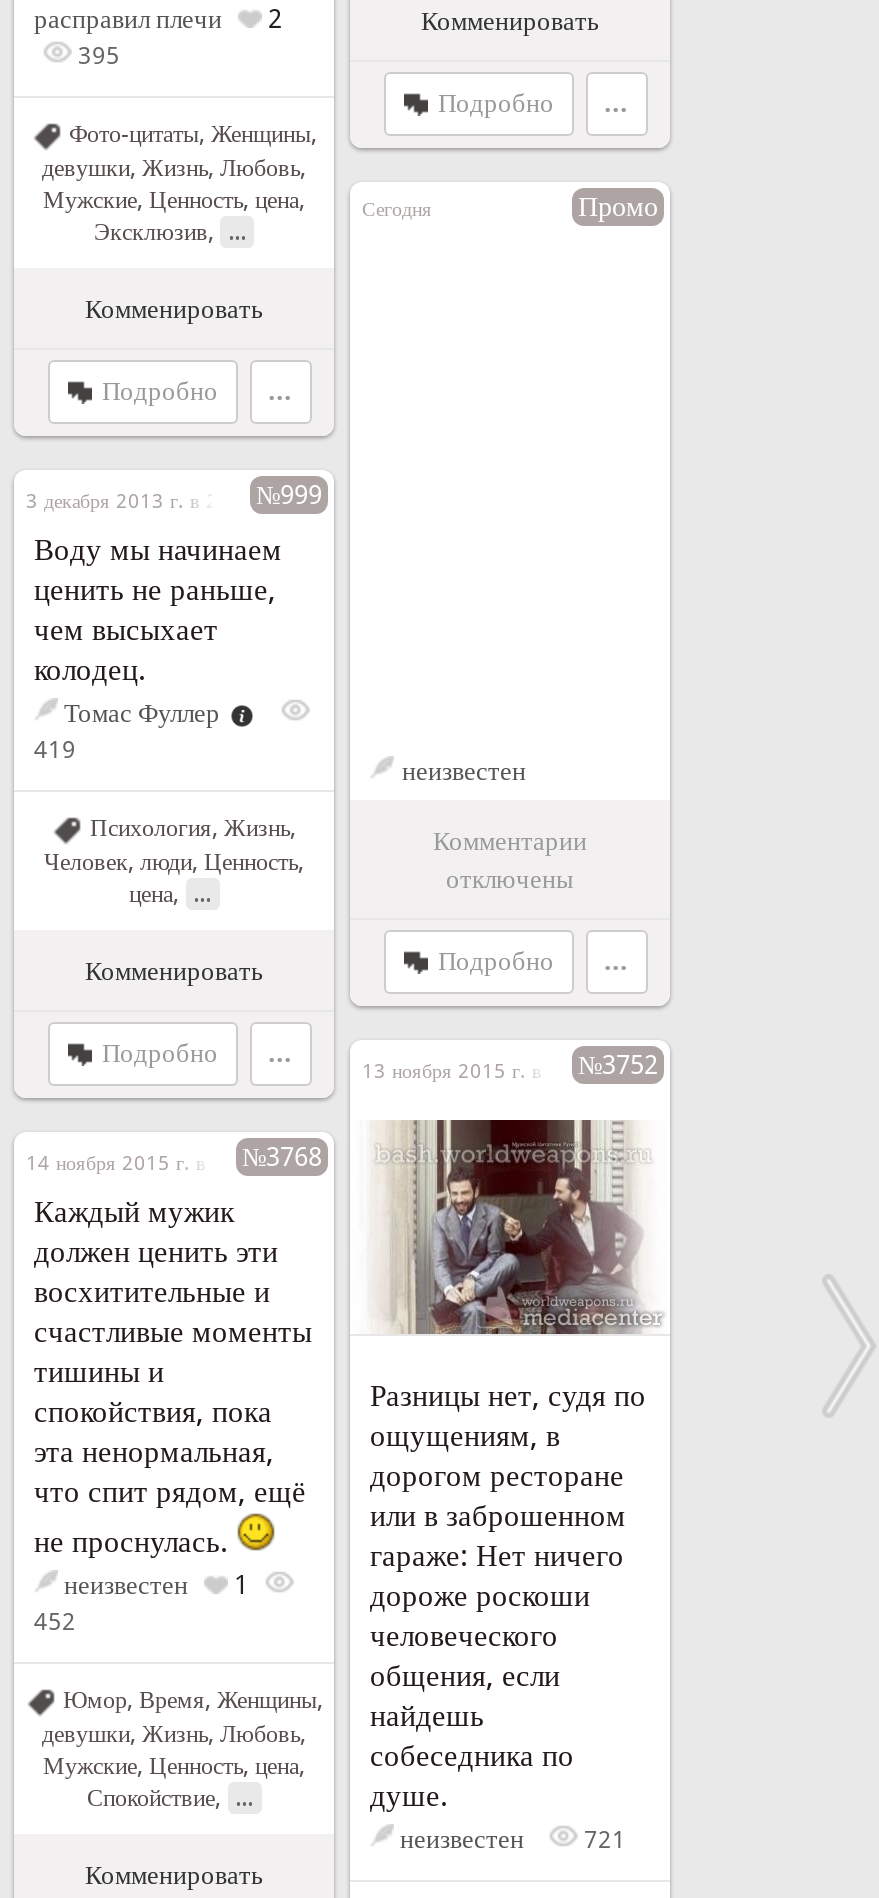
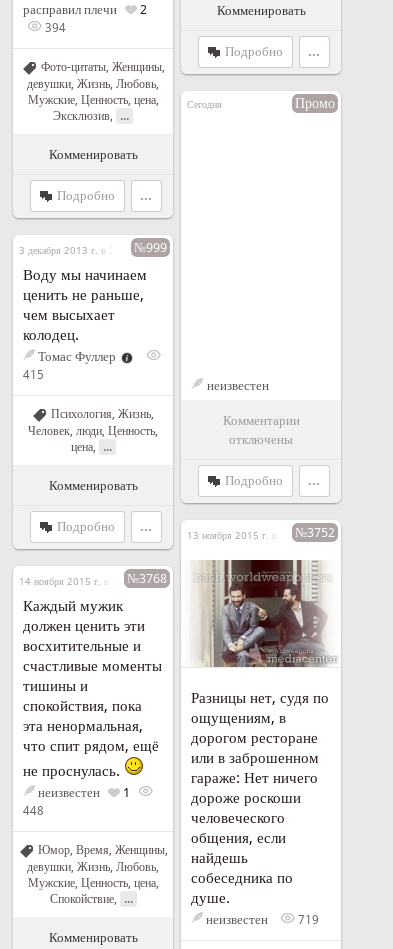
- 395
+ 394

- 419
+ 415

- 452
+ 448

- неизвестен 721
+ неизвестен 719
